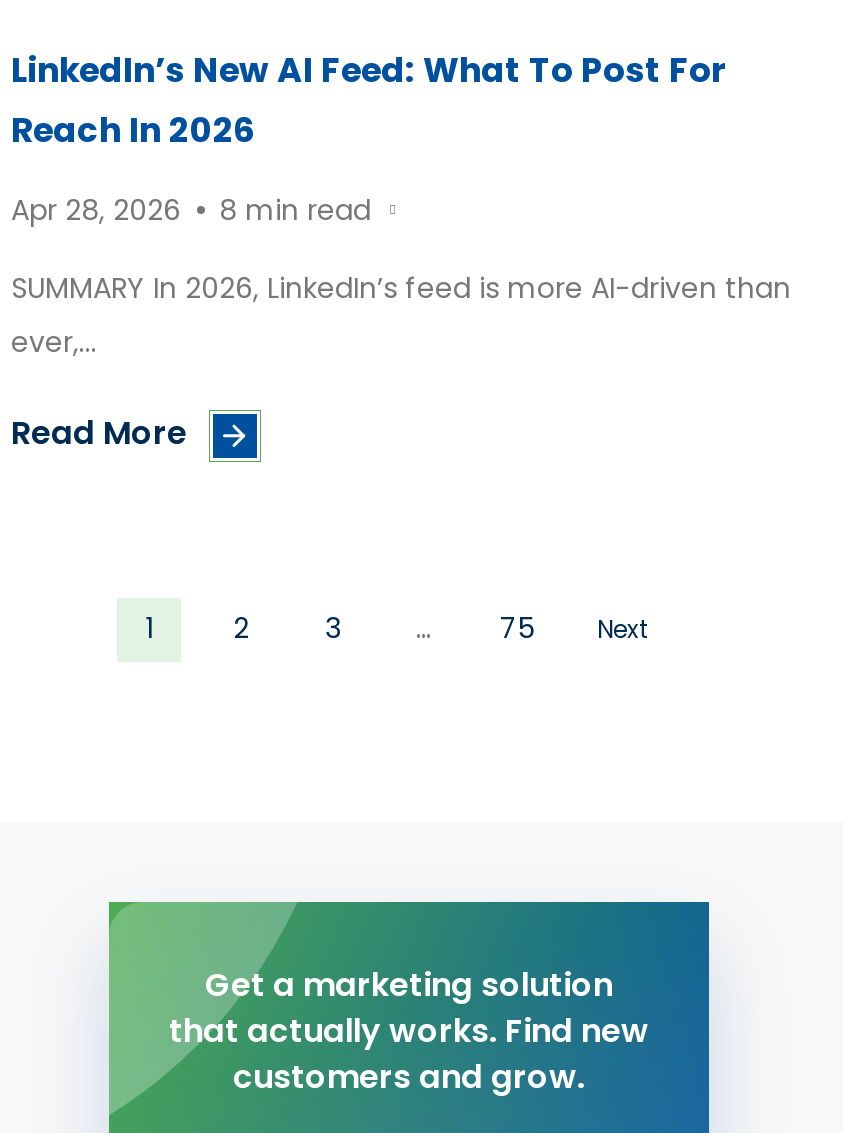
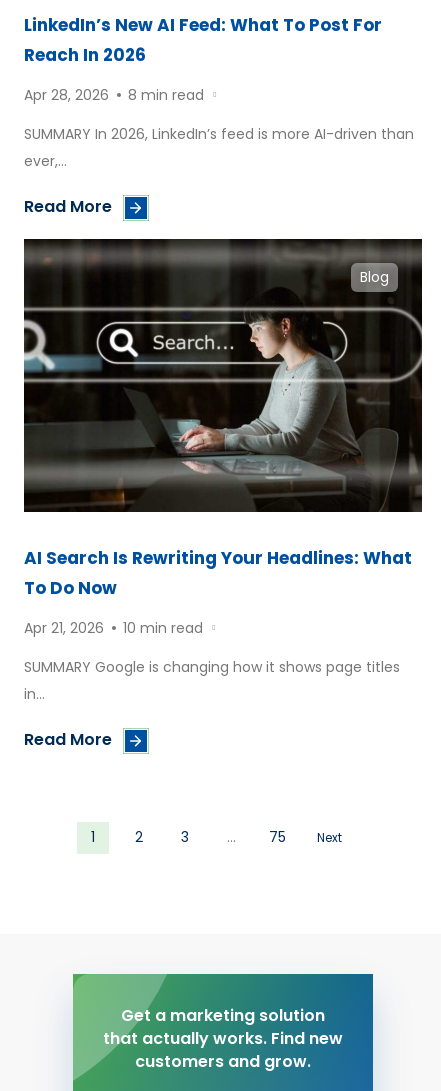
+ [image]
+ Blog

+ AI Search Is Rewriting Your Headlines: What
+ To Do Now
+ Apr 21, 2026
+ 10 min read
+ SUMMARY Google is changing how it shows page titles
+ in...
+ Read More
